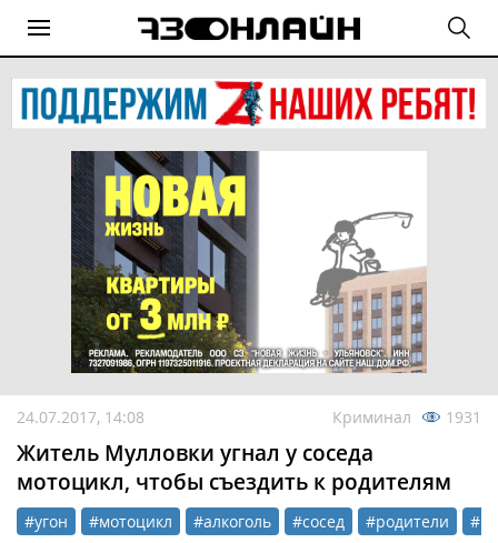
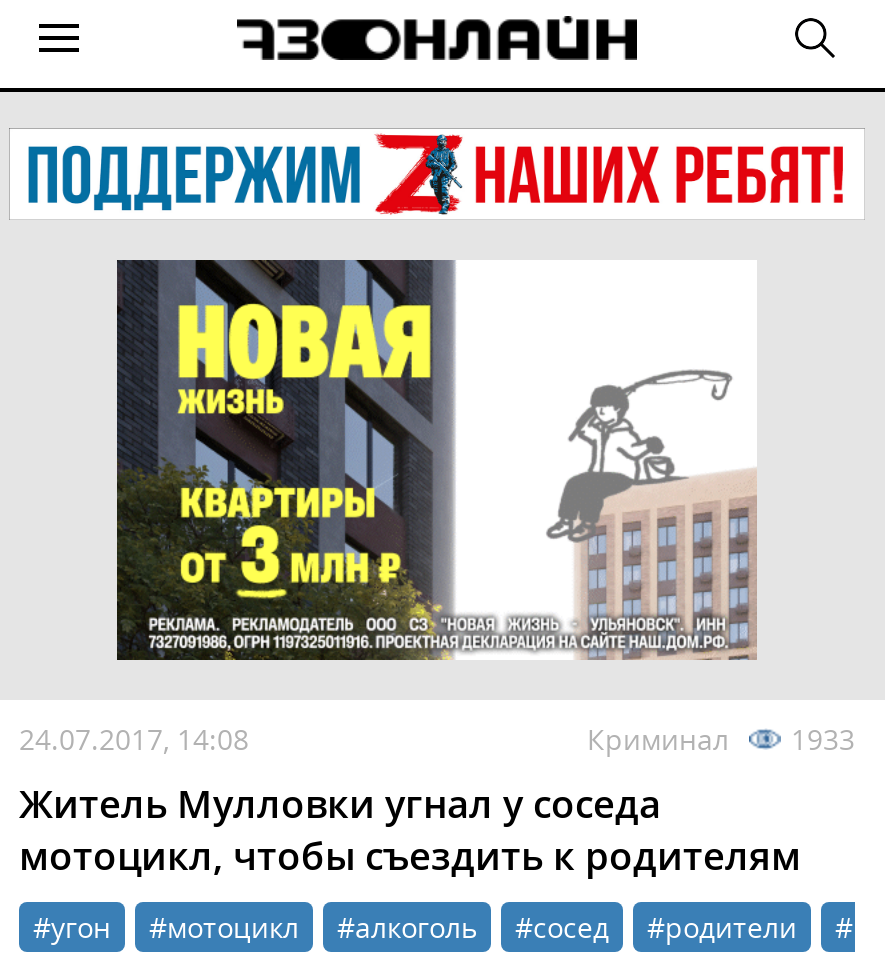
- Криминал 1931
+ Криминал 1933
